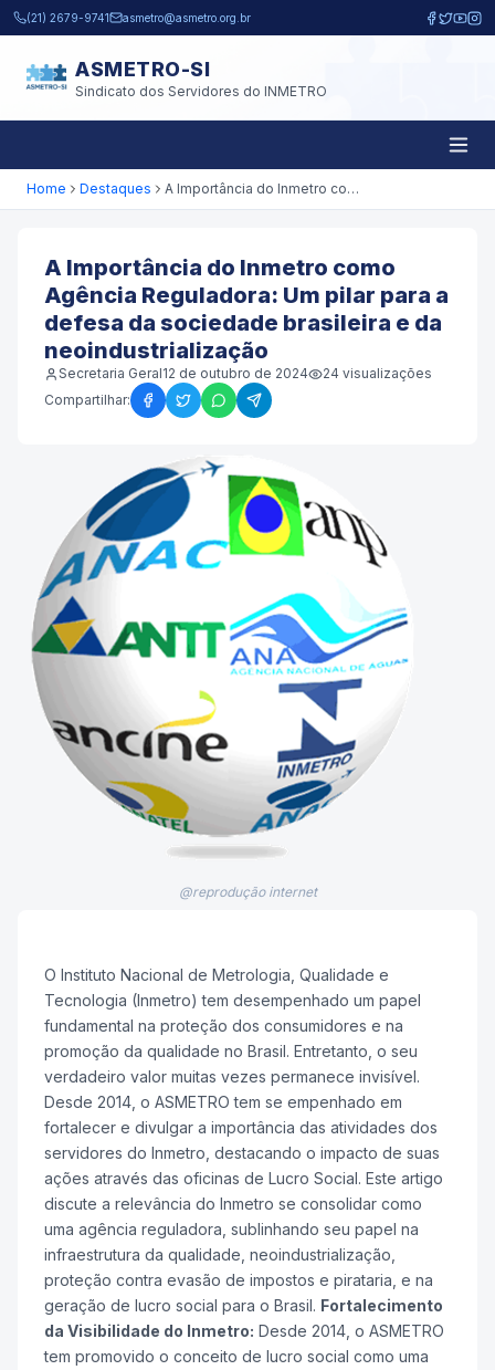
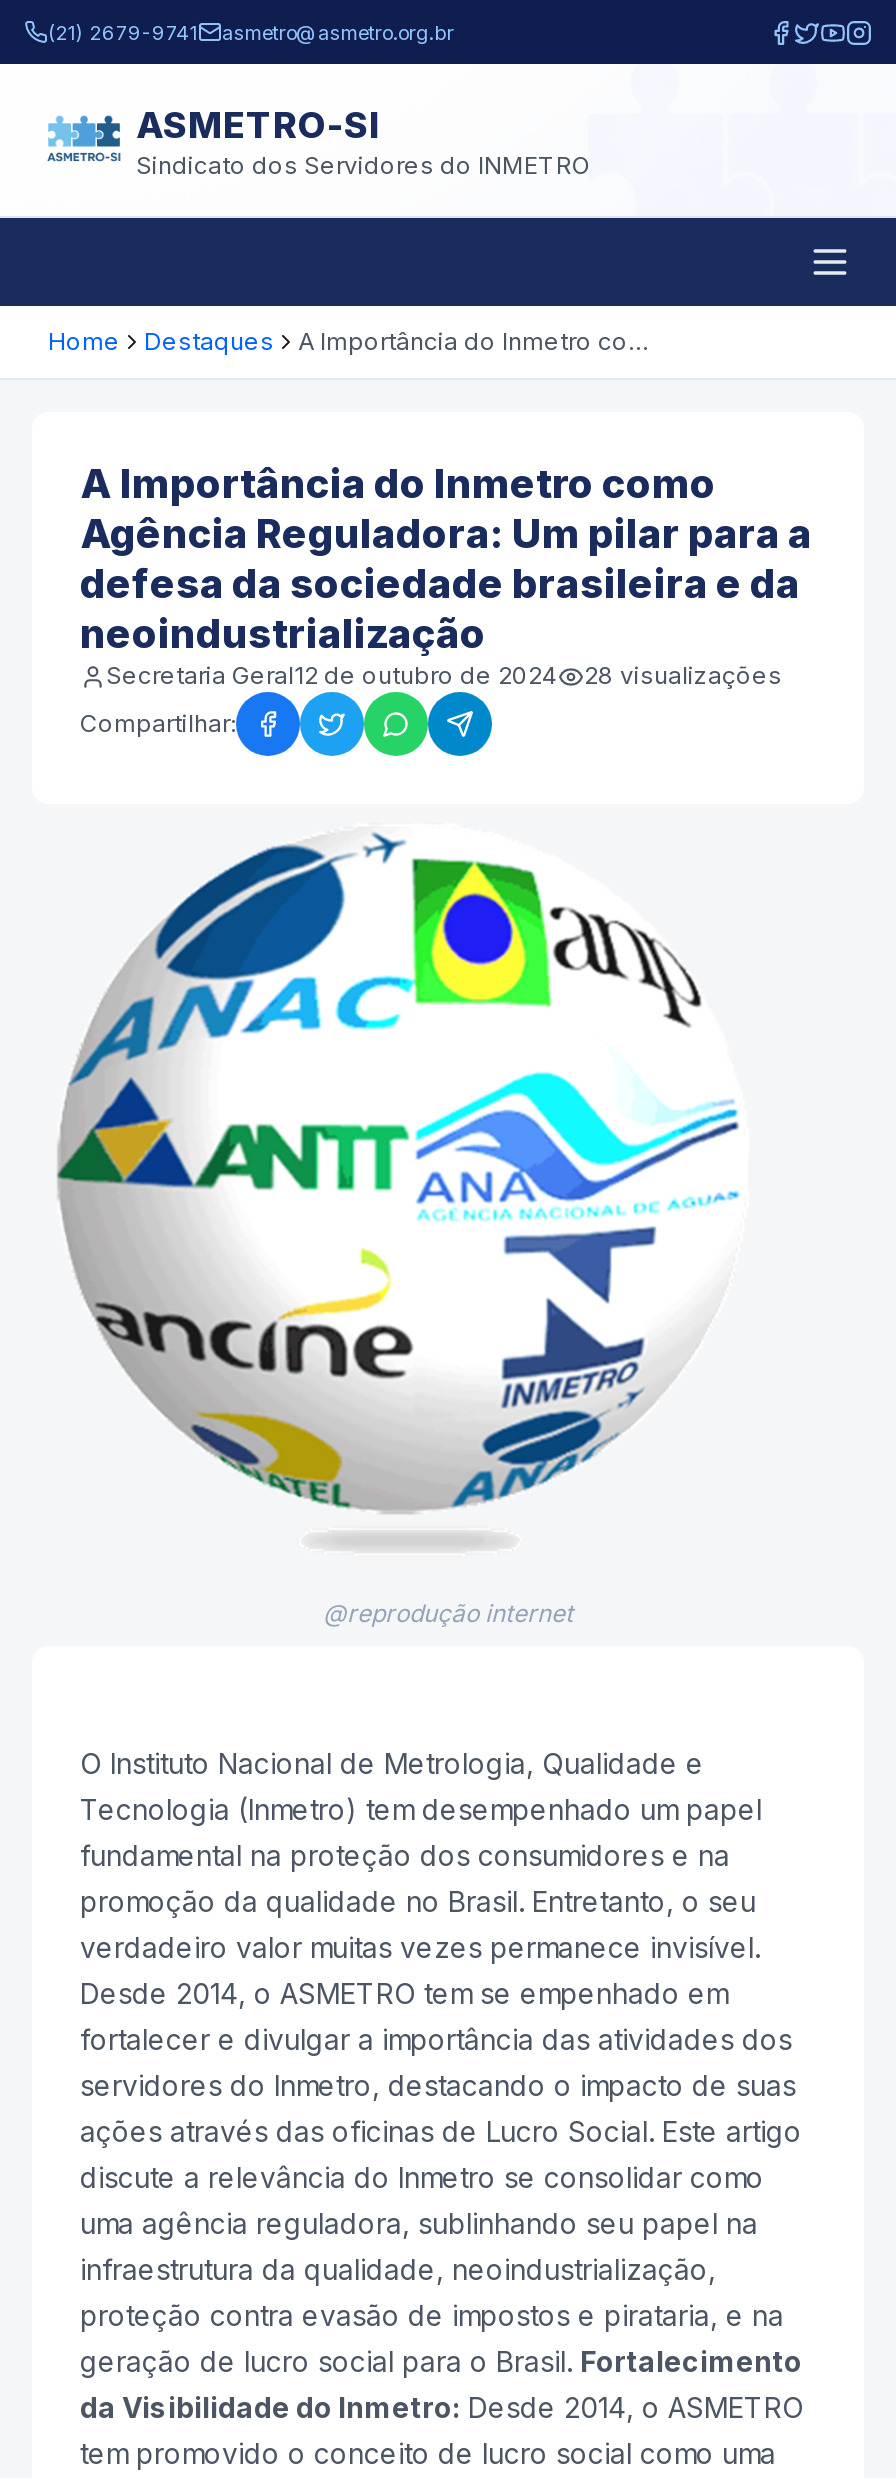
- 24 visualizações
+ 28 visualizações
